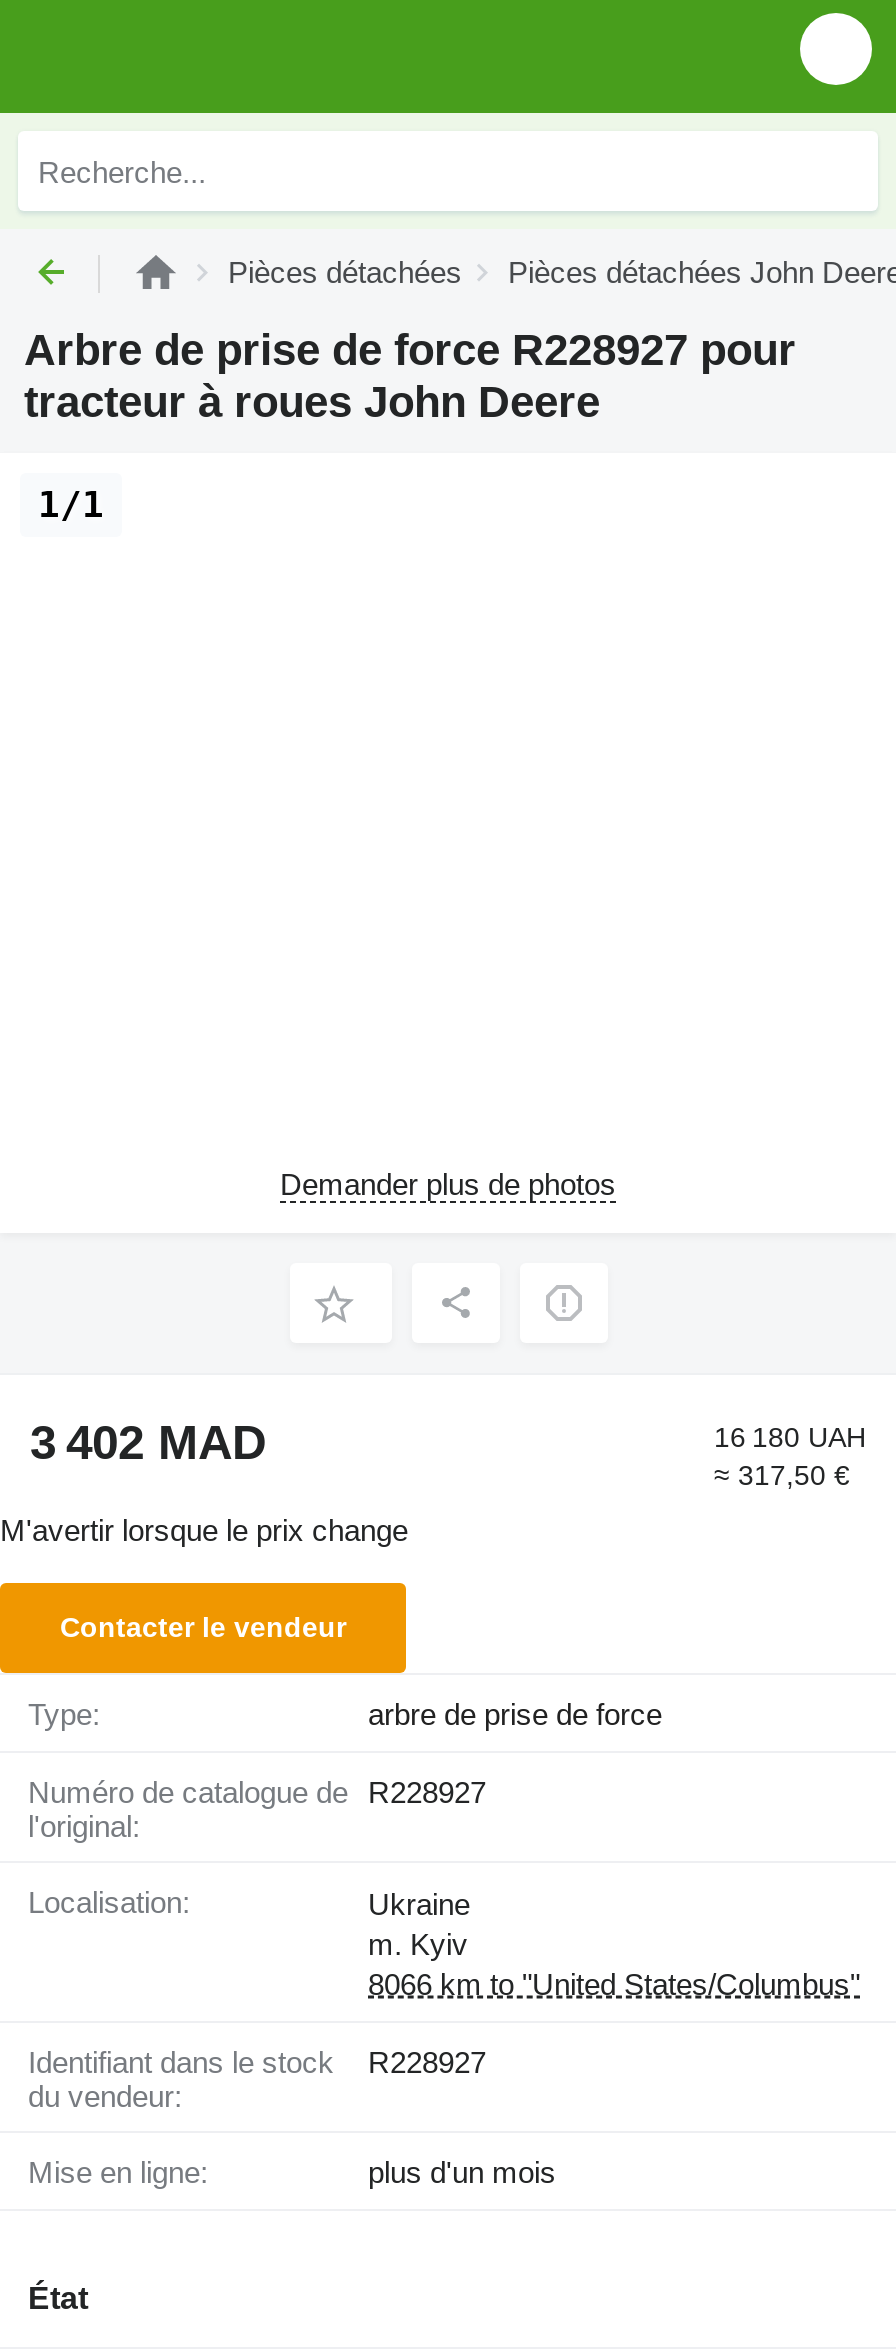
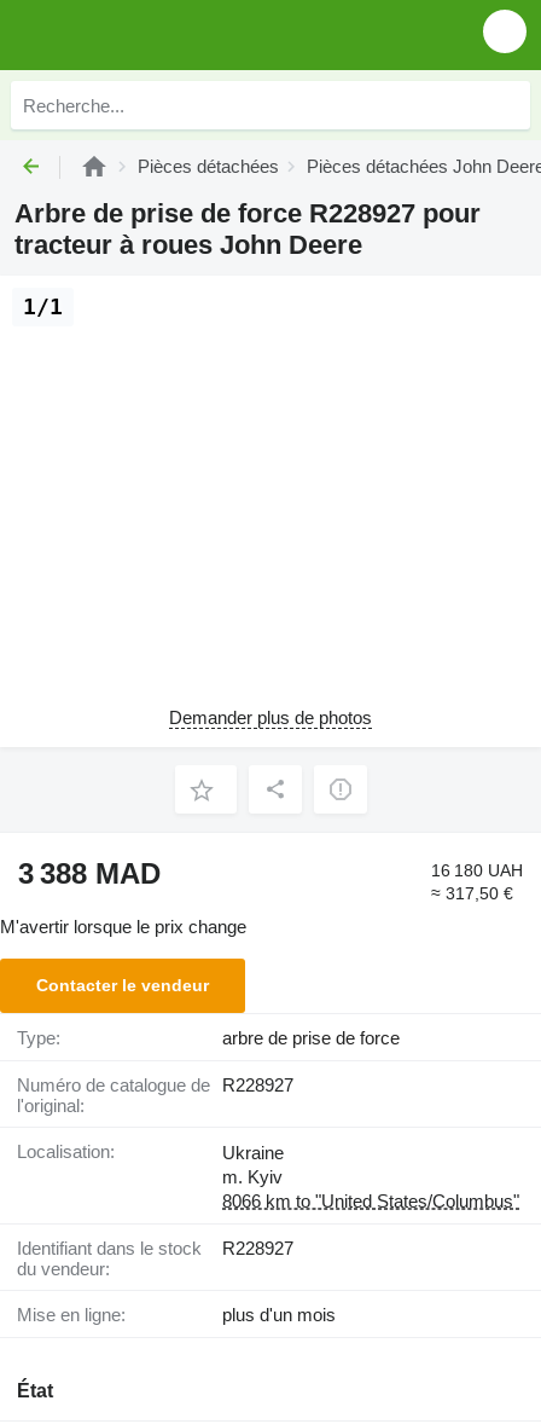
- 3 402 MAD
+ 3 388 MAD
